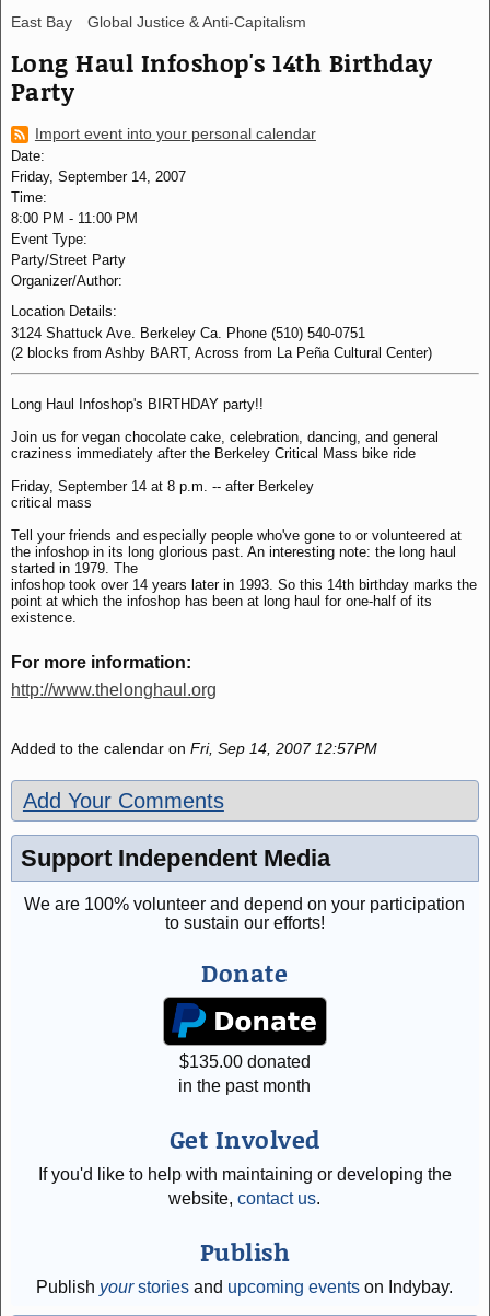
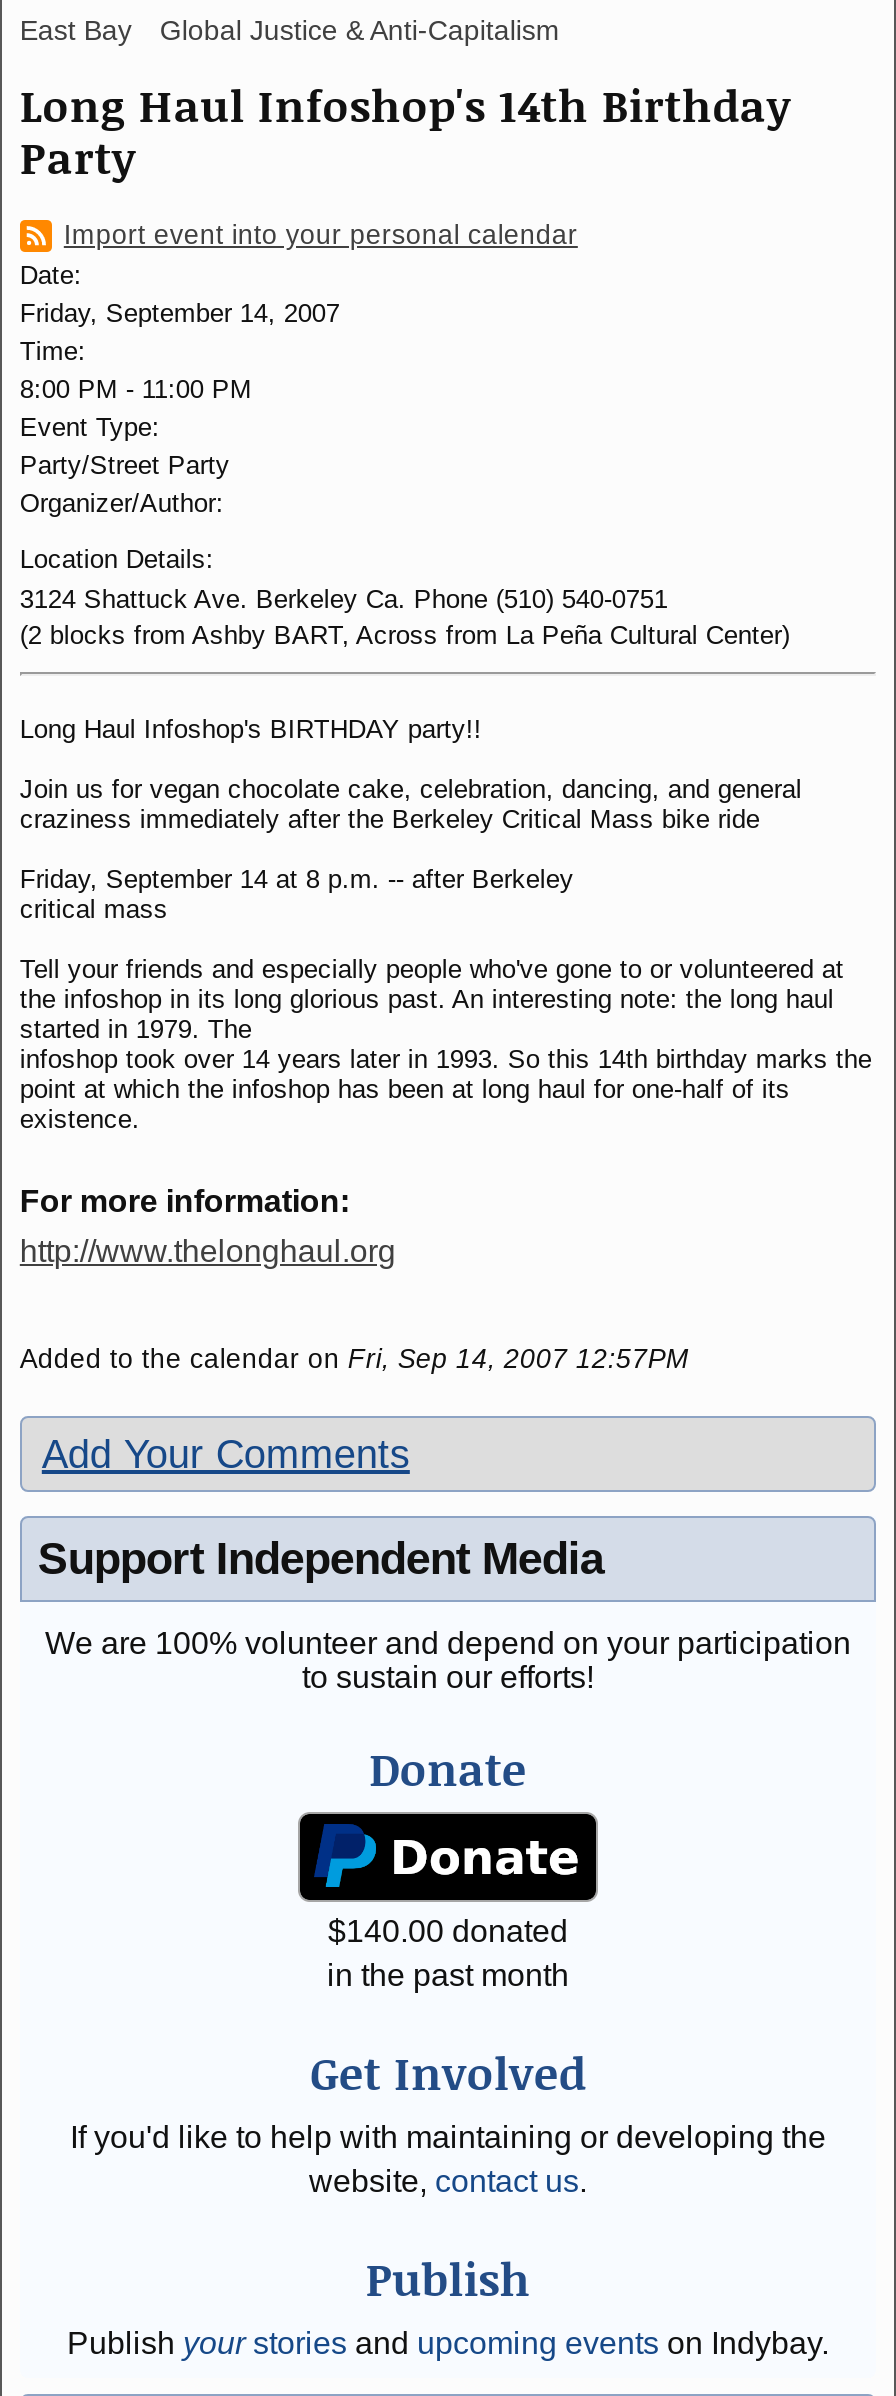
- $135.00 donated
+ $140.00 donated
